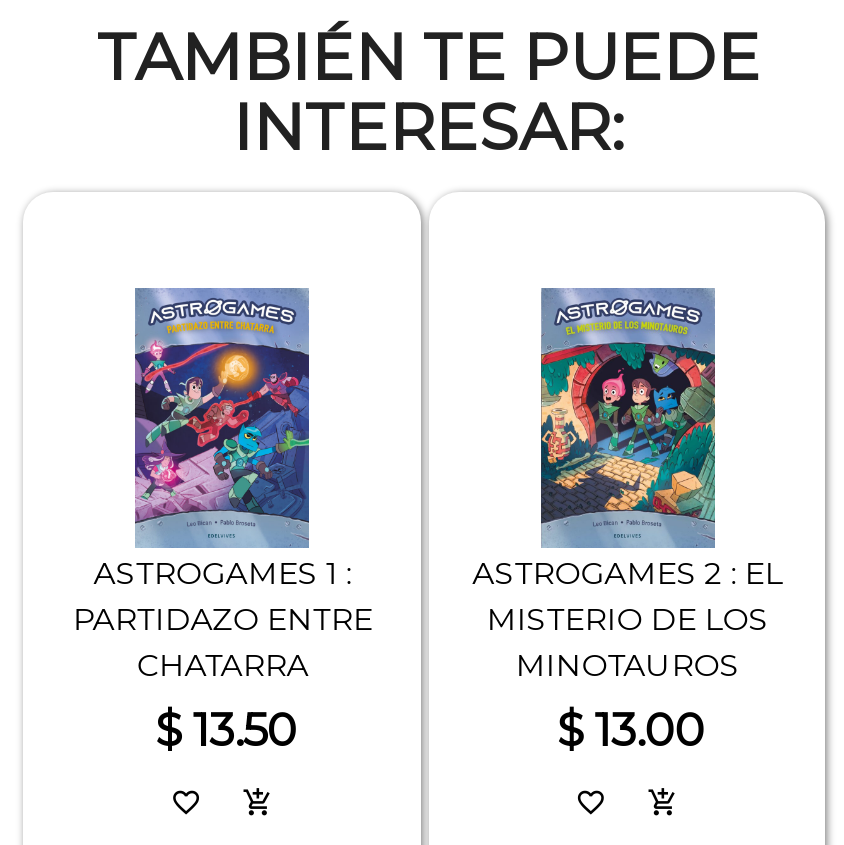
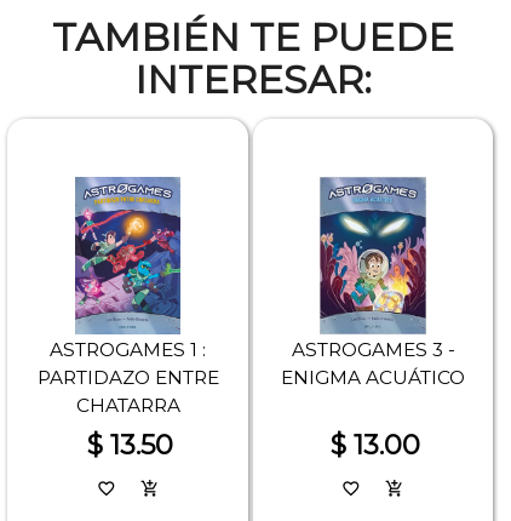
- [image]
- ASTROGAMES 2 : EL
- MISTERIO DE LOS
- MINOTAUROS
+ [image]
+ ASTROGAMES 3 -
+ ENIGMA ACUÁTICO
